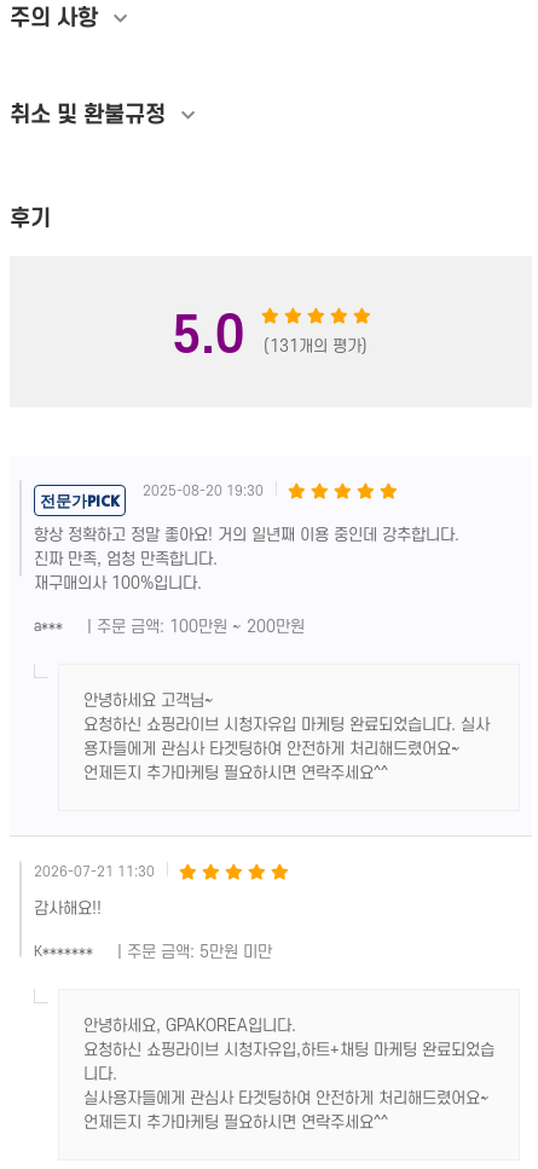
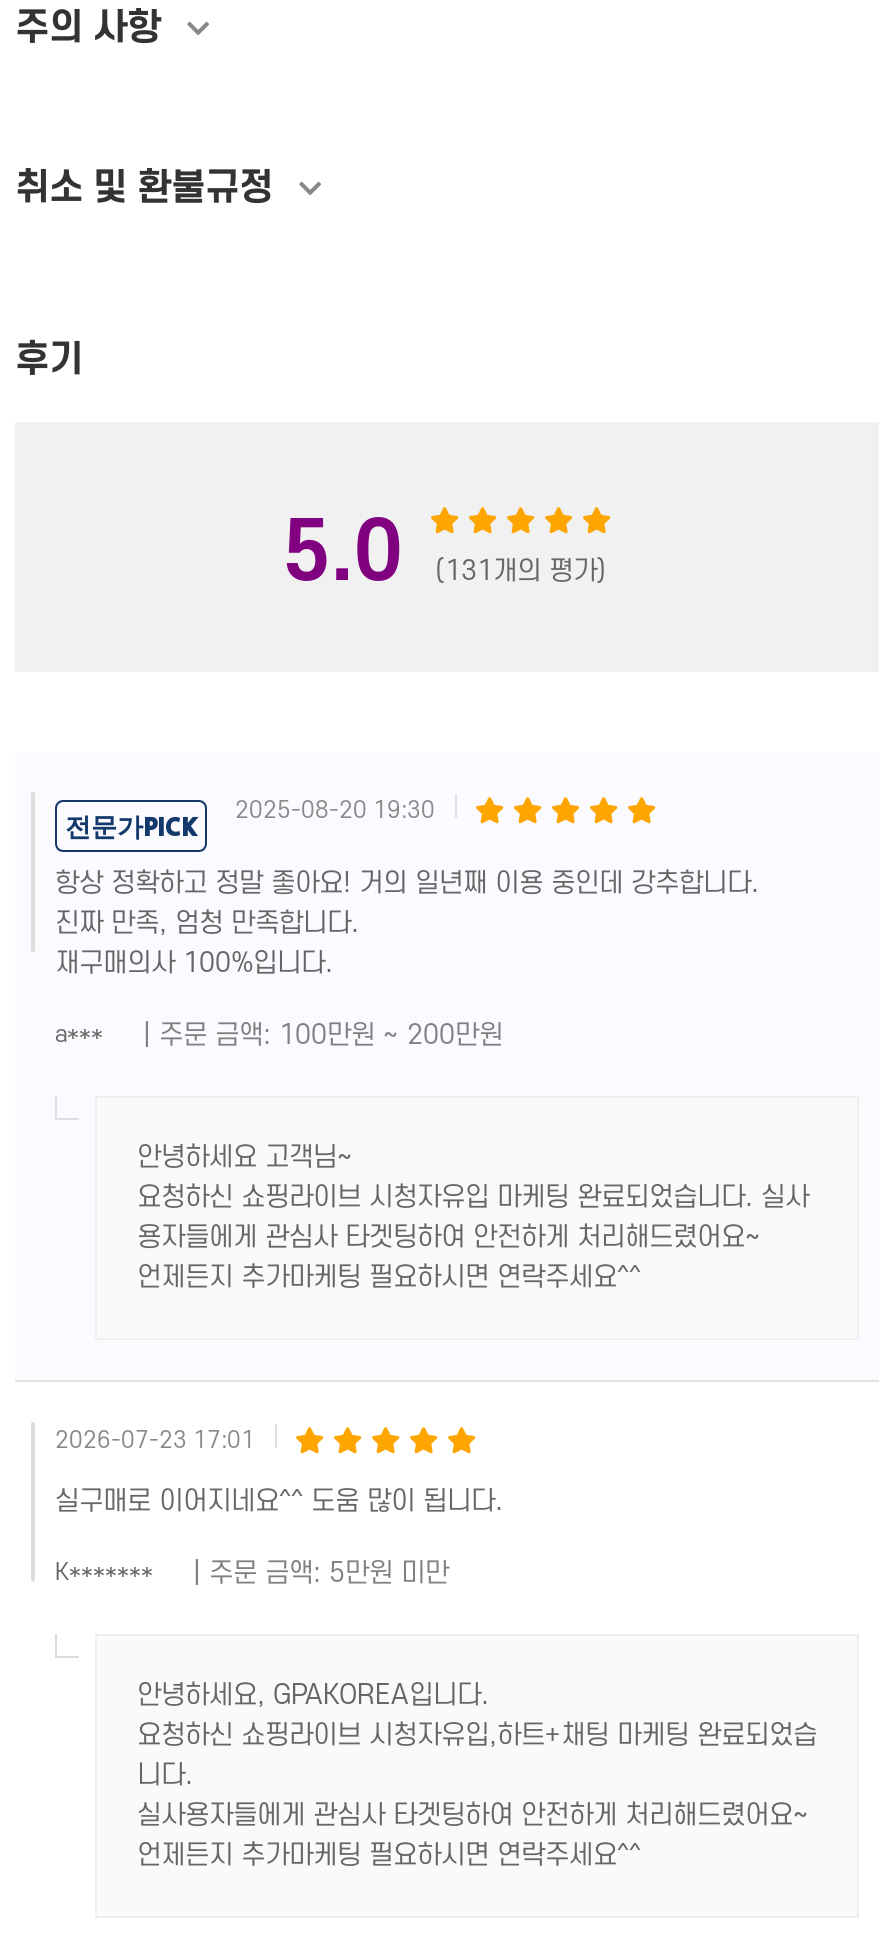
- 2026-07-21 11:30
+ 2026-07-23 17:01

- 감사해요!!
+ 실구매로 이어지네요^^ 도움 많이 됩니다.
